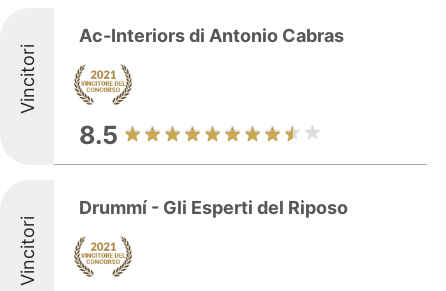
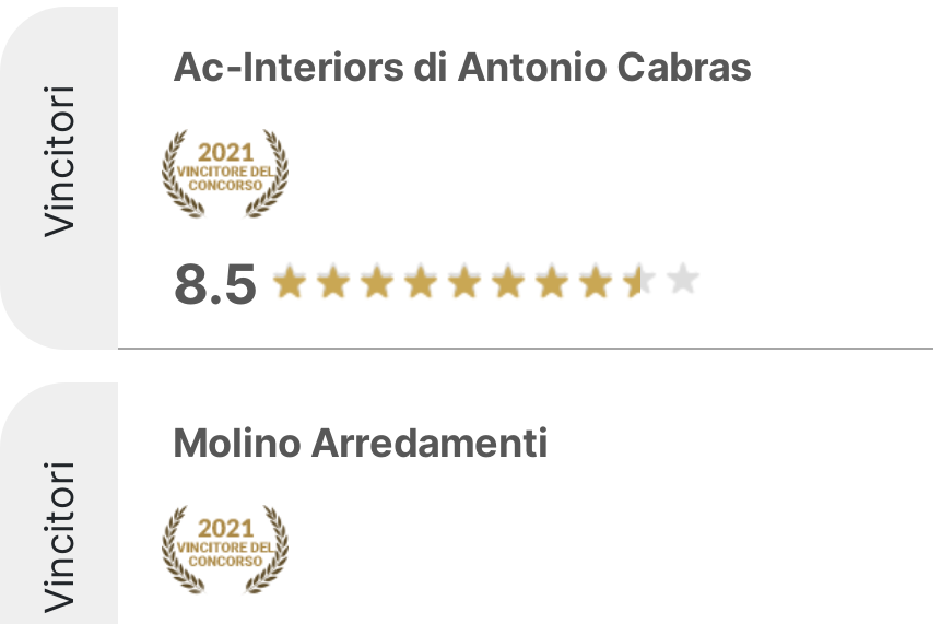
- Drummí - Gli Esperti del Riposo
+ Molino Arredamenti
